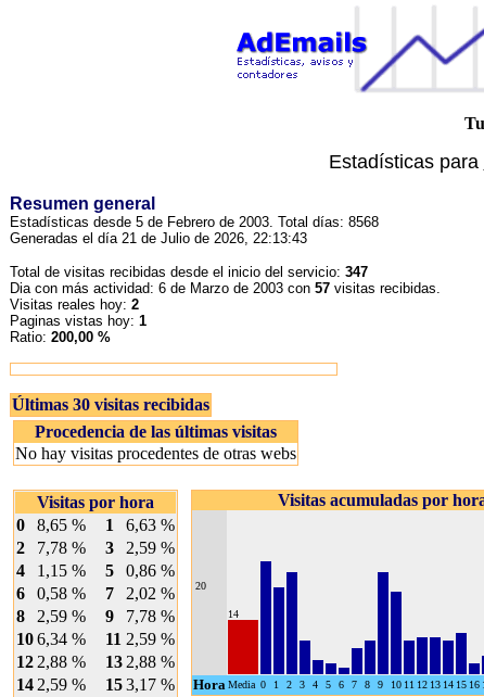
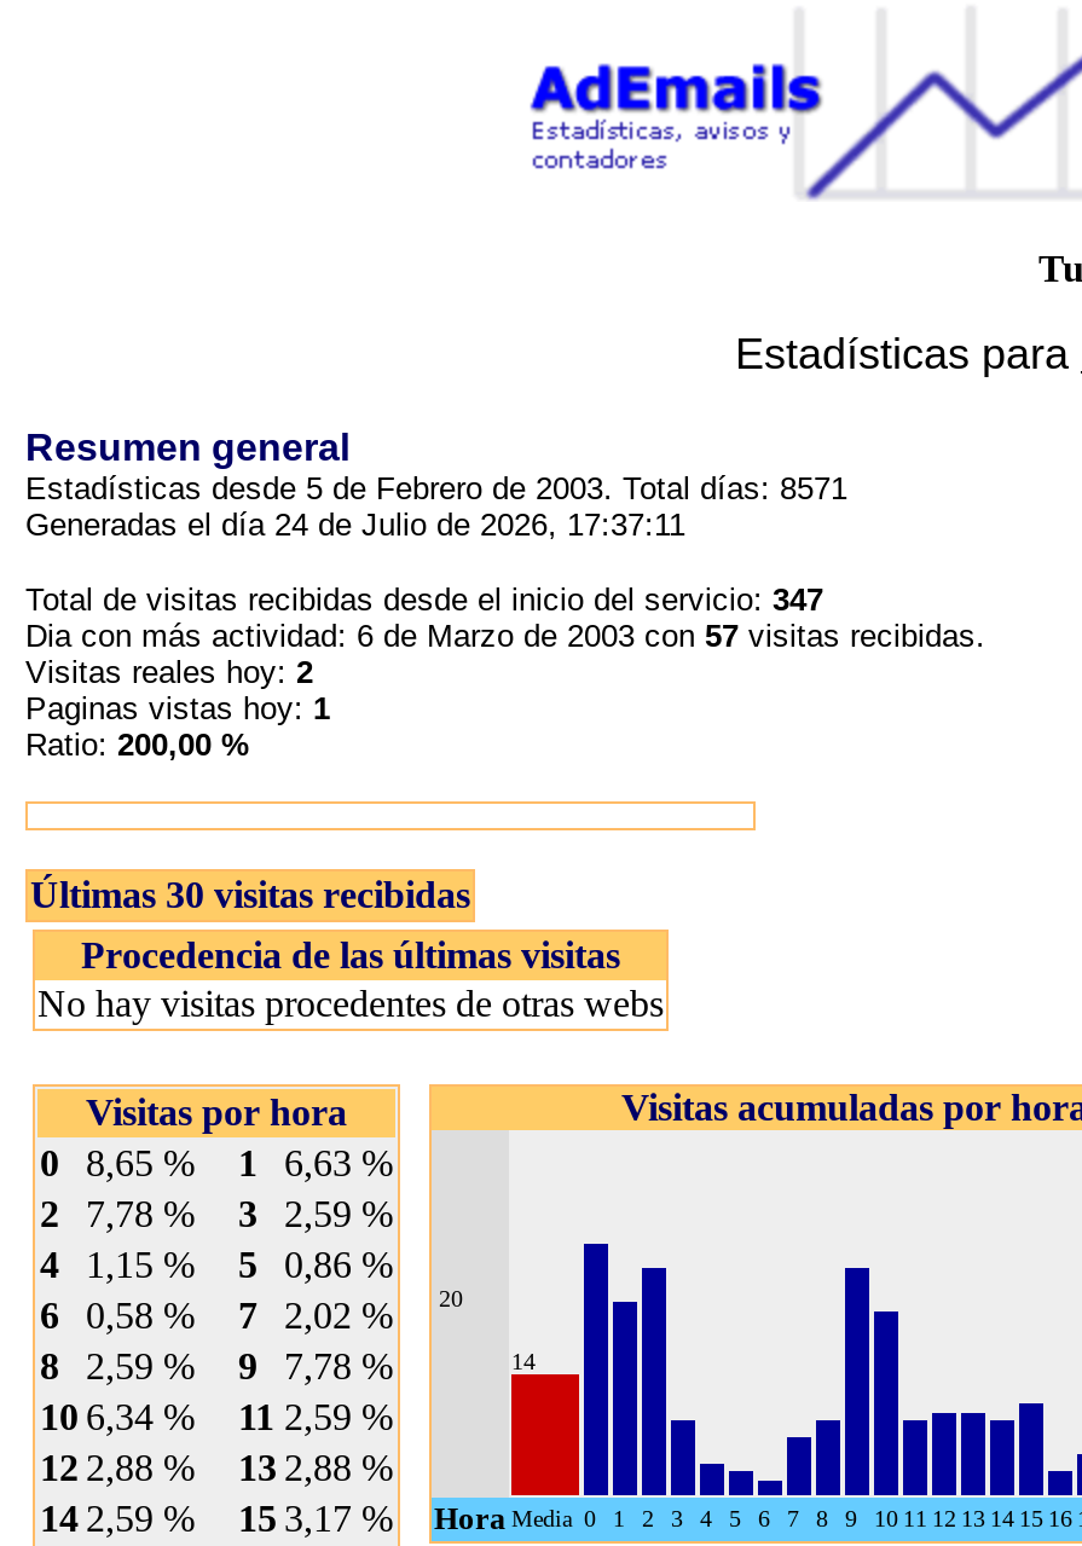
- Estadísticas desde 5 de Febrero de 2003. Total días: 8568
+ Estadísticas desde 5 de Febrero de 2003. Total días: 8571

- Generadas el día 21 de Julio de 2026, 22:13:43
+ Generadas el día 24 de Julio de 2026, 17:37:11
